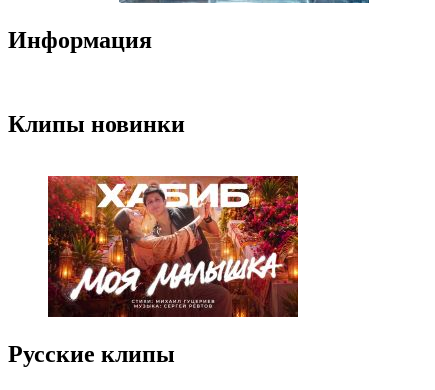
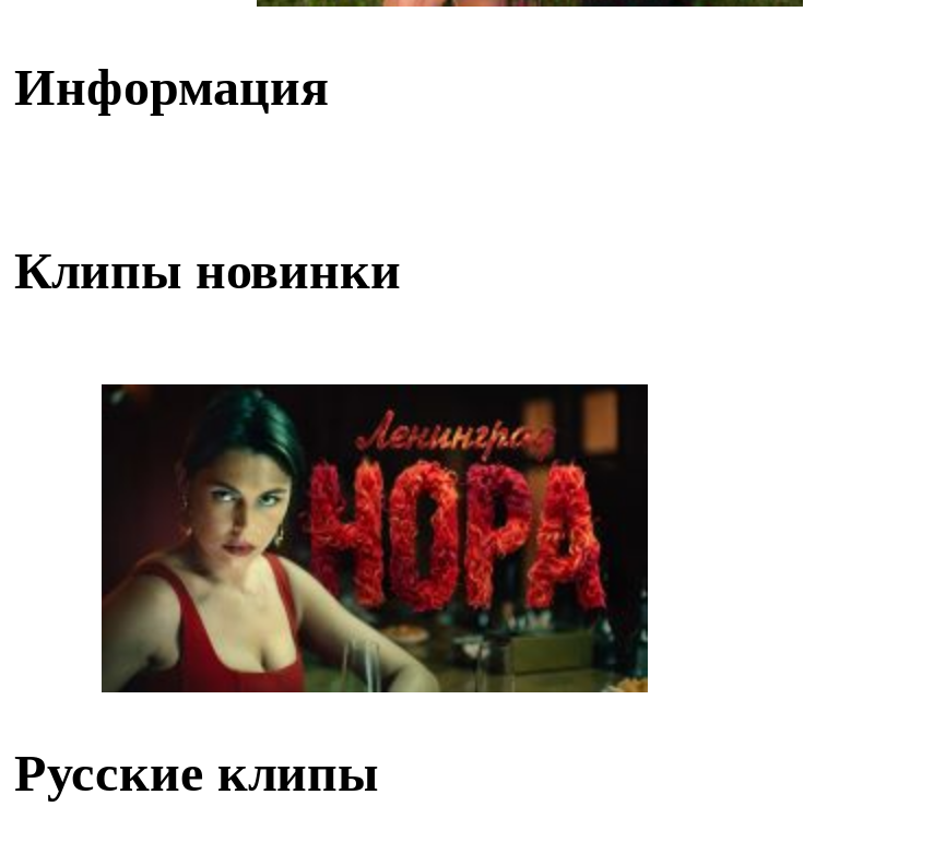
- [image]
+ [image]
